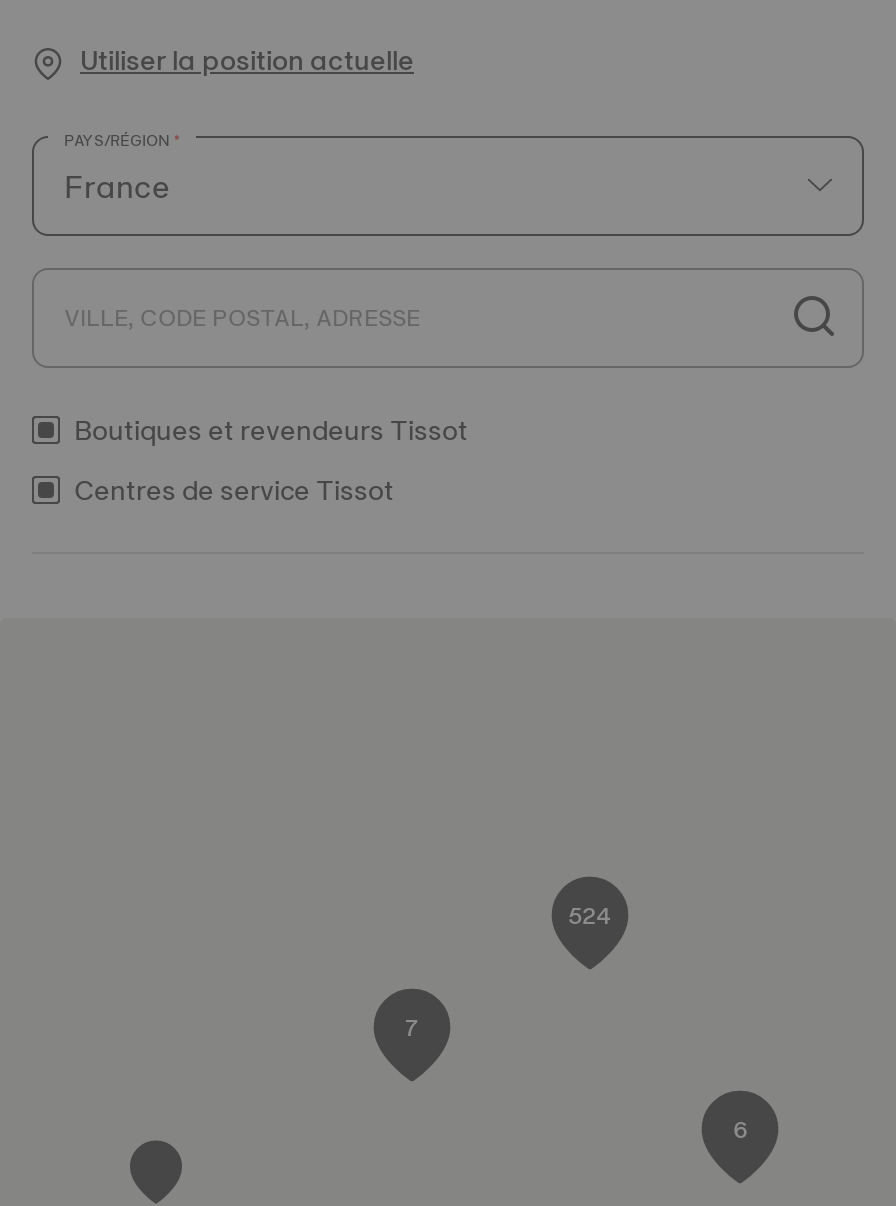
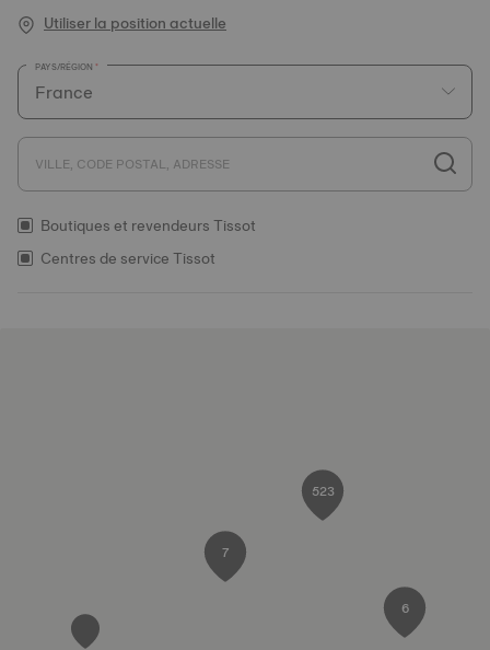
- 524
+ 523
